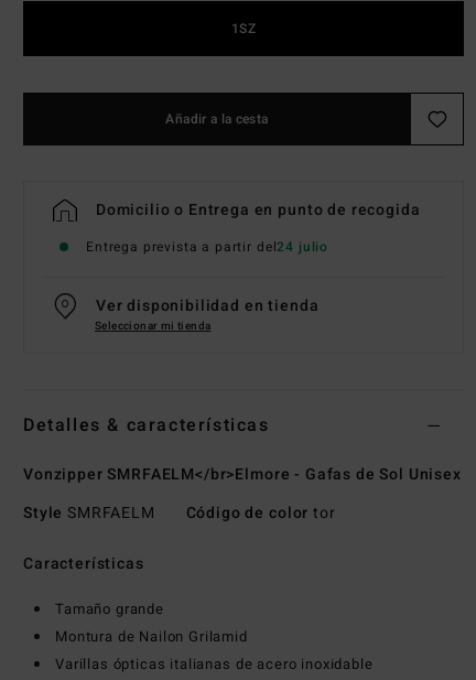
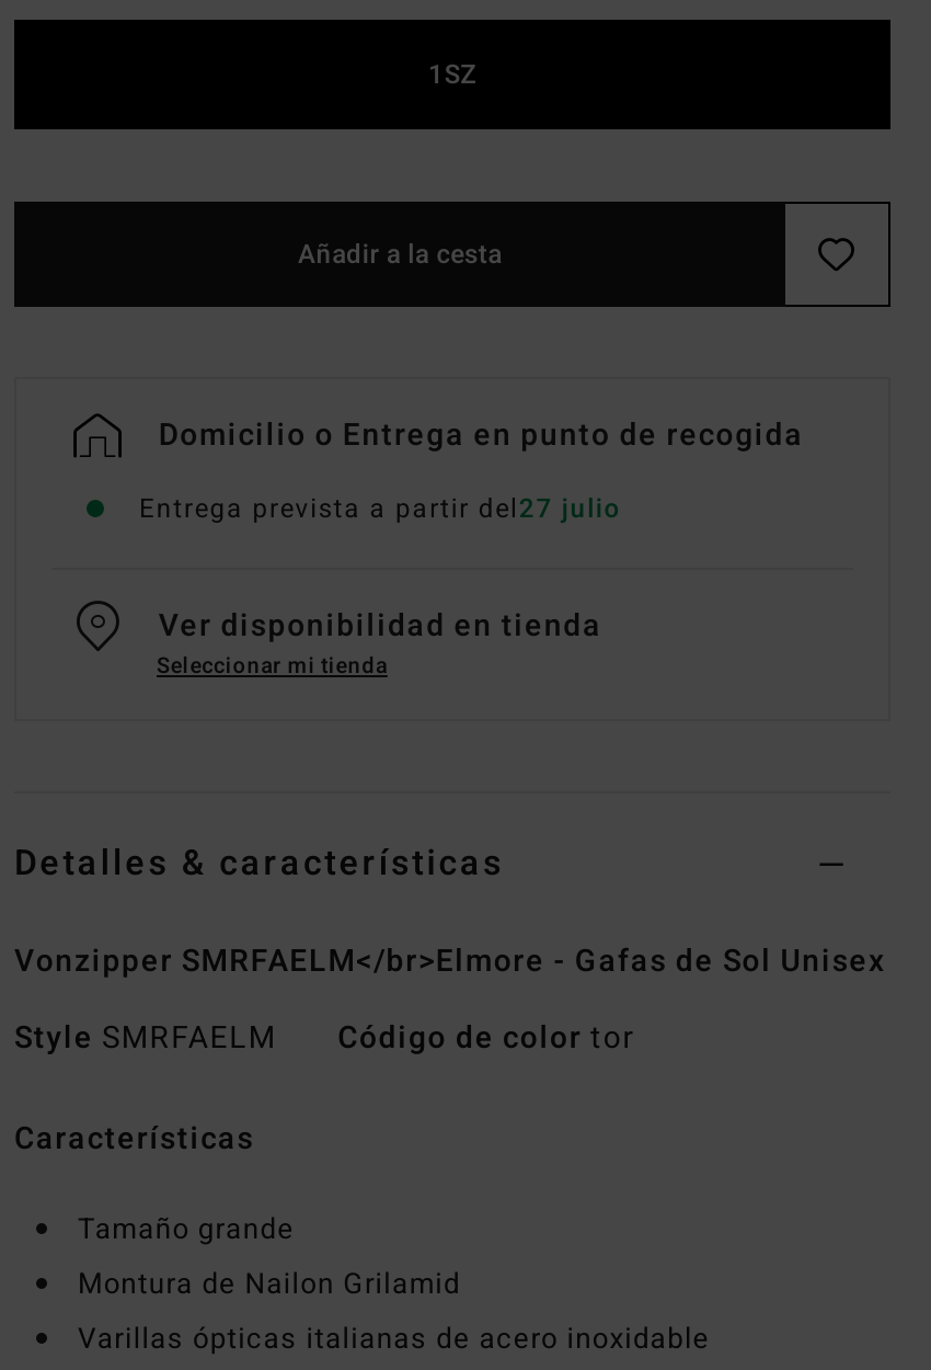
- Entrega prevista a partir del24 julio
+ Entrega prevista a partir del27 julio
